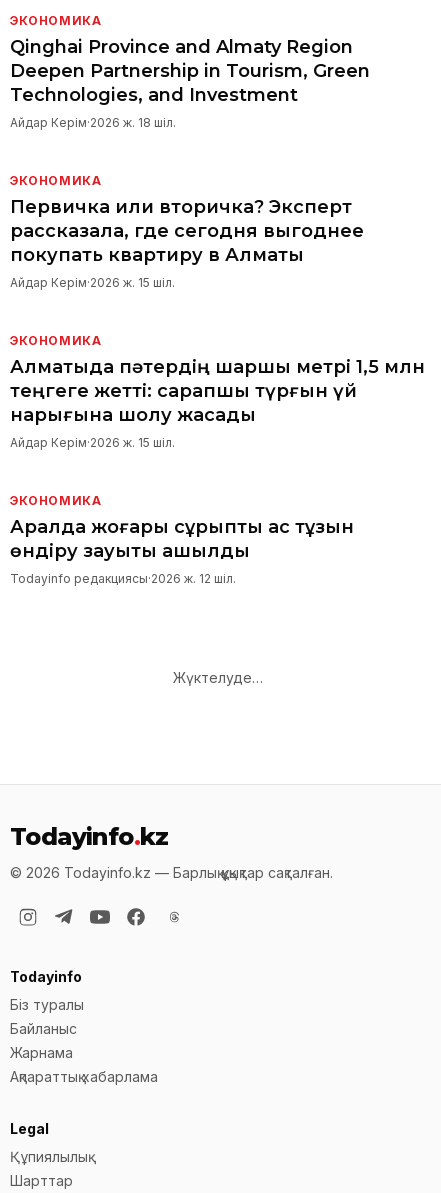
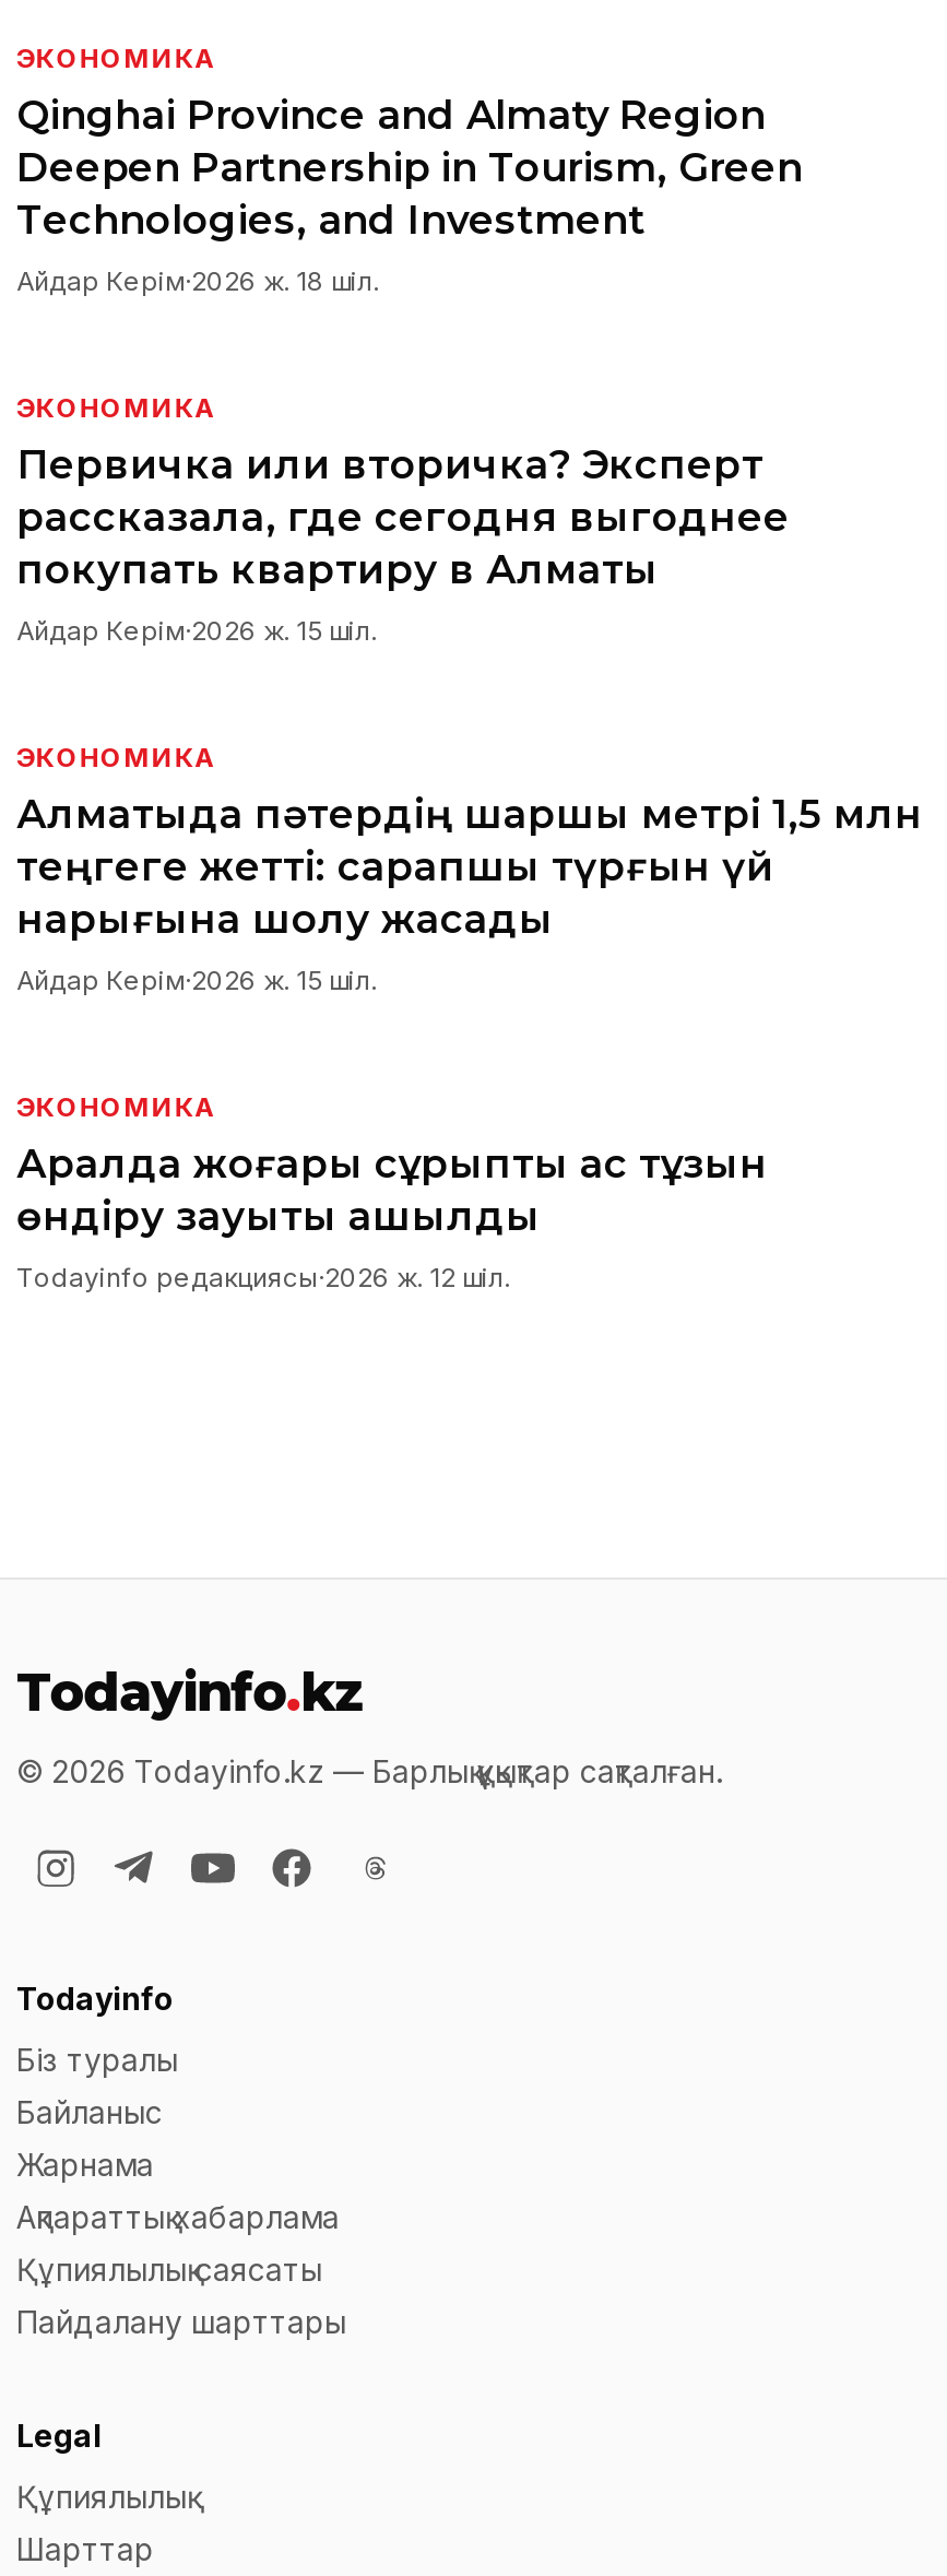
- Жүктелуде…

moved up: Todayinfo.kz | © 2026 Todayinfo.kz — Барлық құқықтар сақталған. | Todayinfo | Біз туралы | Байланыс | Жарнама | Ақпараттық хабарлама

+ Құпиялылық саясаты
+ Пайдалану шарттары
